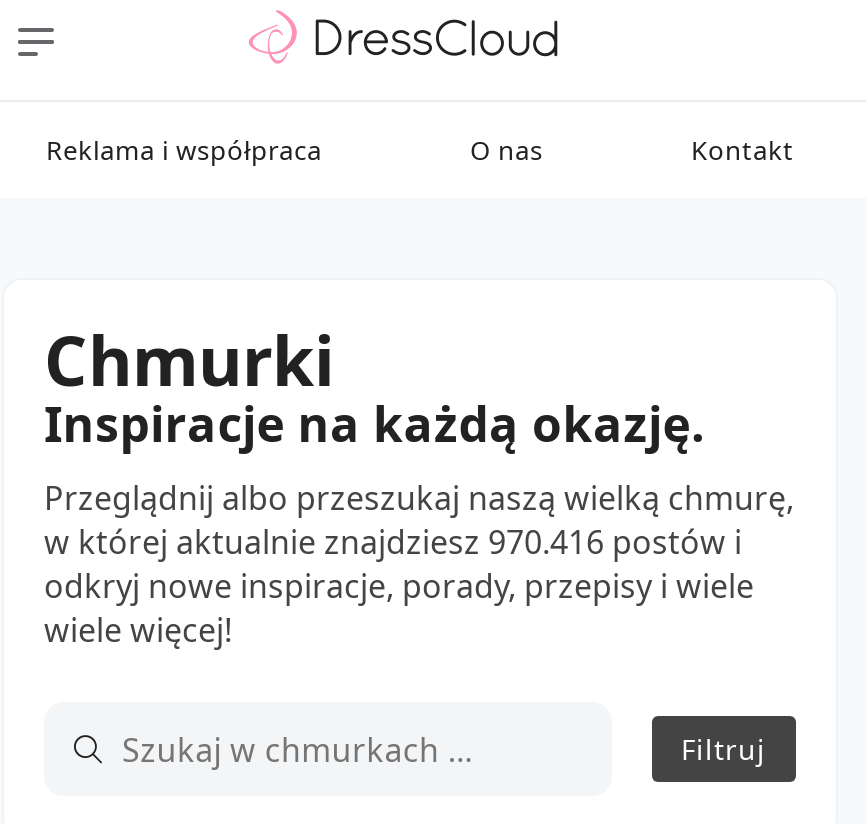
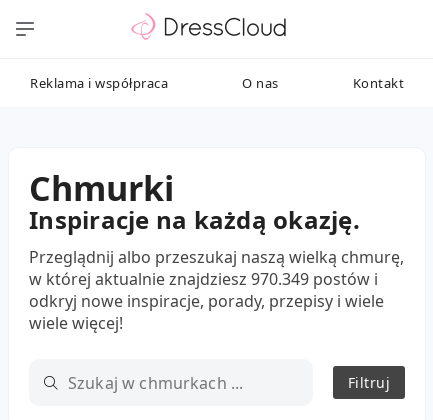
- w której aktualnie znajdziesz 970.416 postów i
+ w której aktualnie znajdziesz 970.349 postów i
